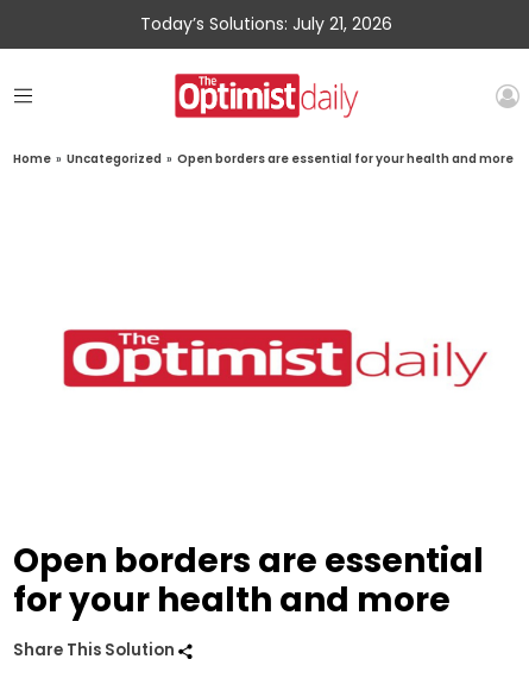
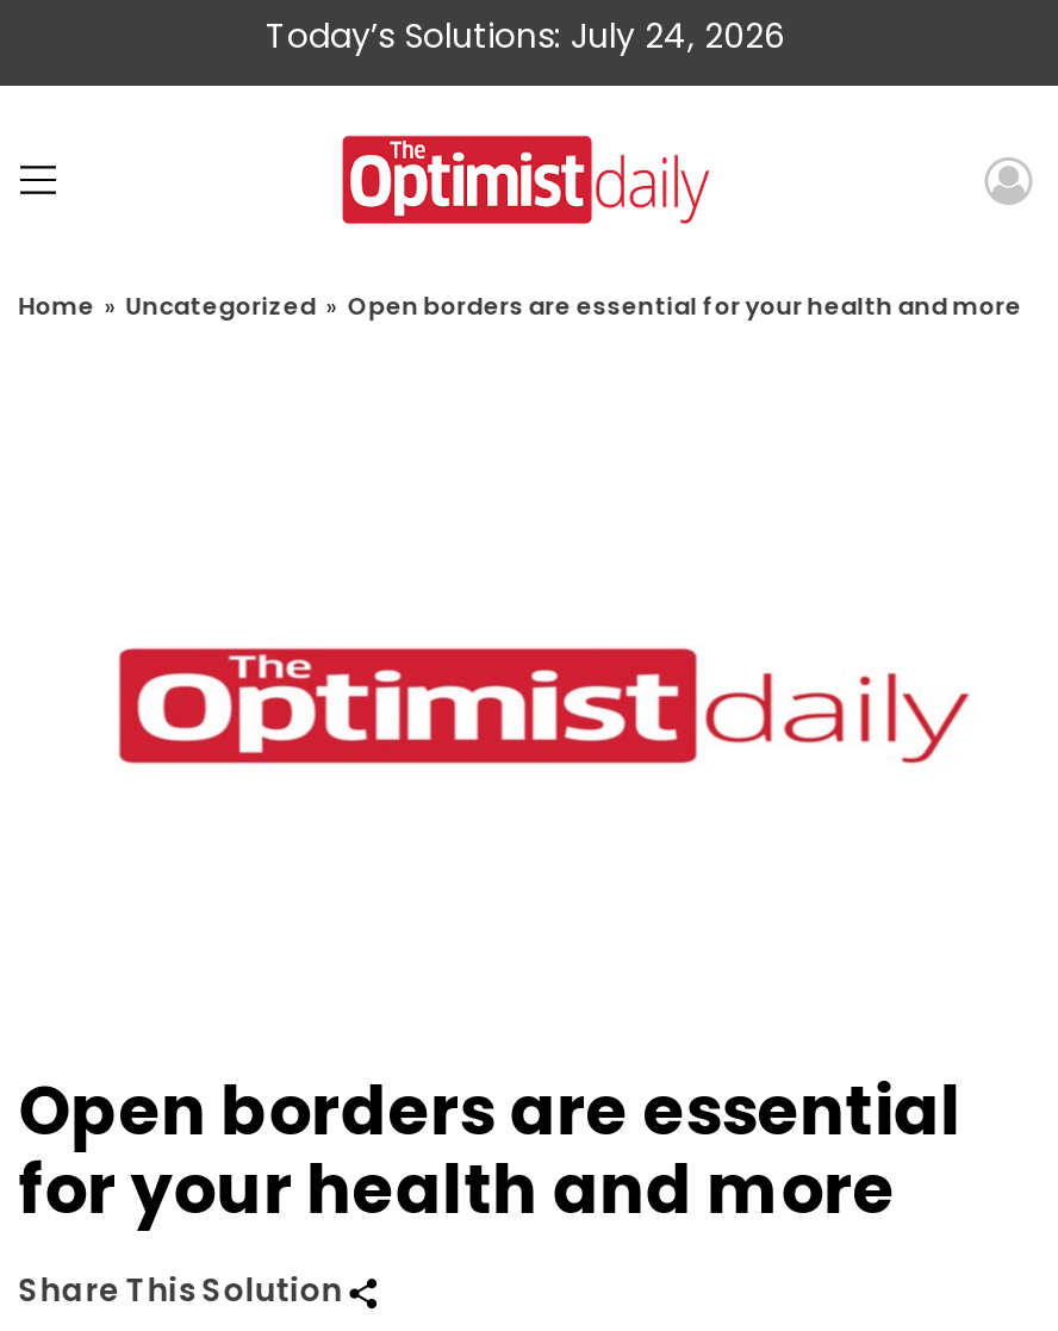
- Today’s Solutions: July 21, 2026
+ Today’s Solutions: July 24, 2026
